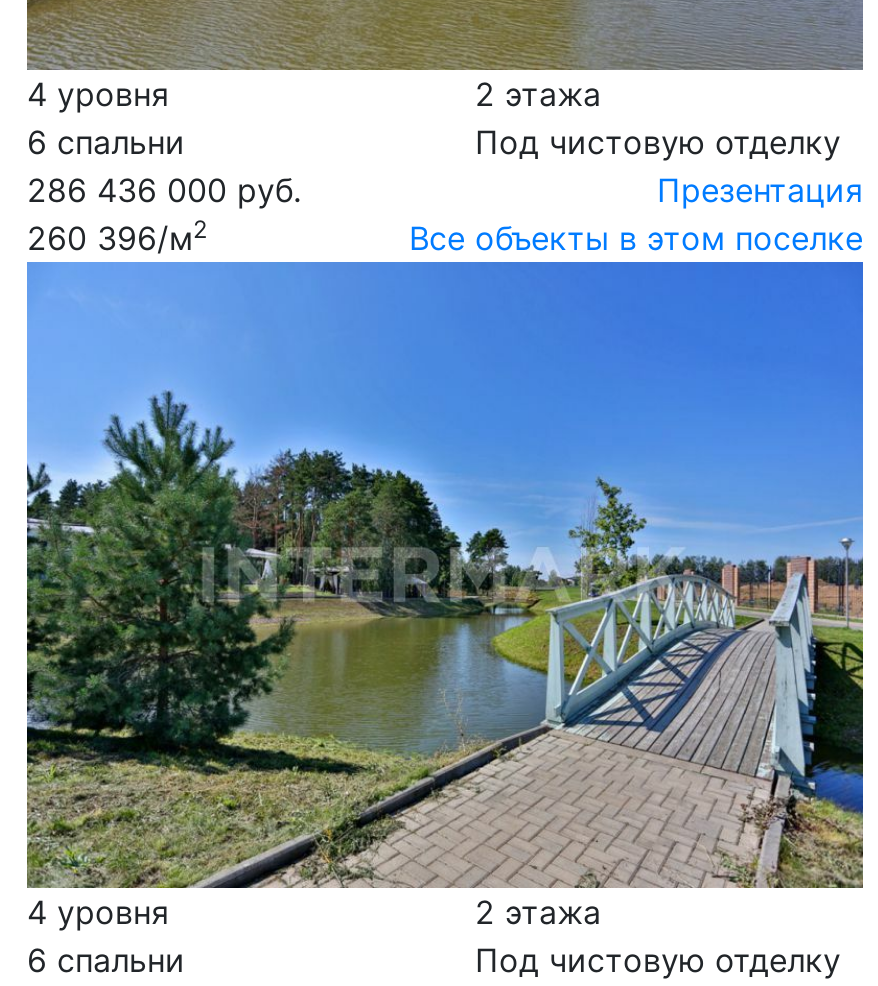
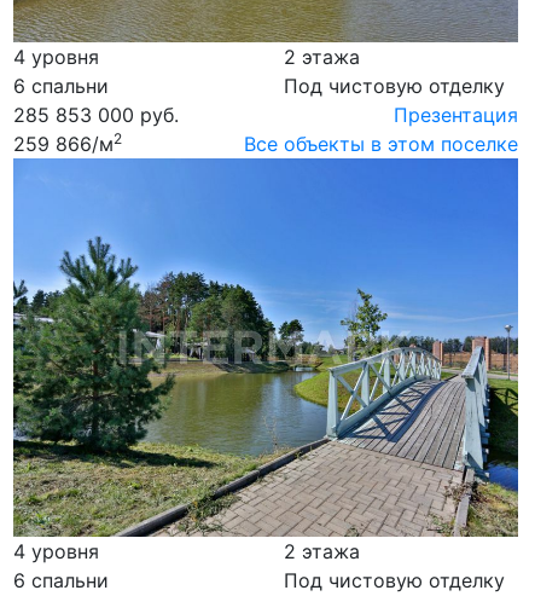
- 286 436 000 руб.
+ 285 853 000 руб.

- 260 396/м2
+ 259 866/м2
